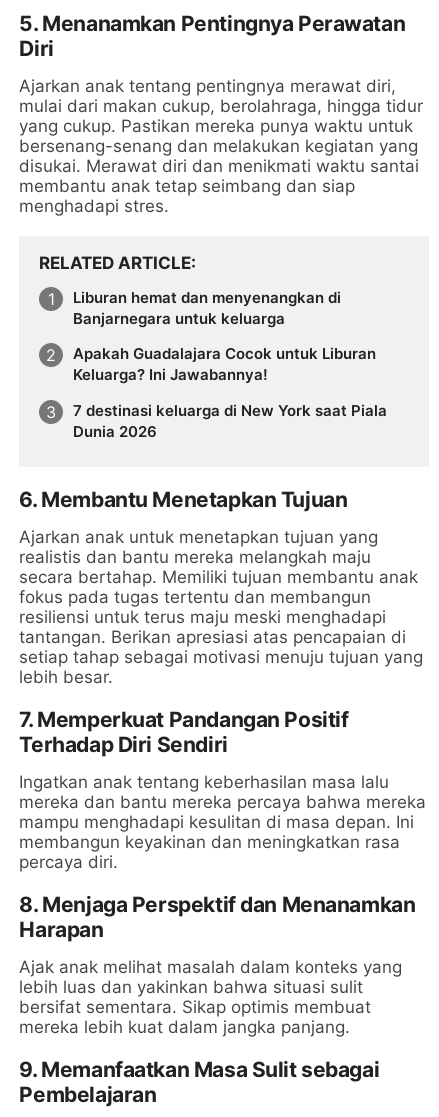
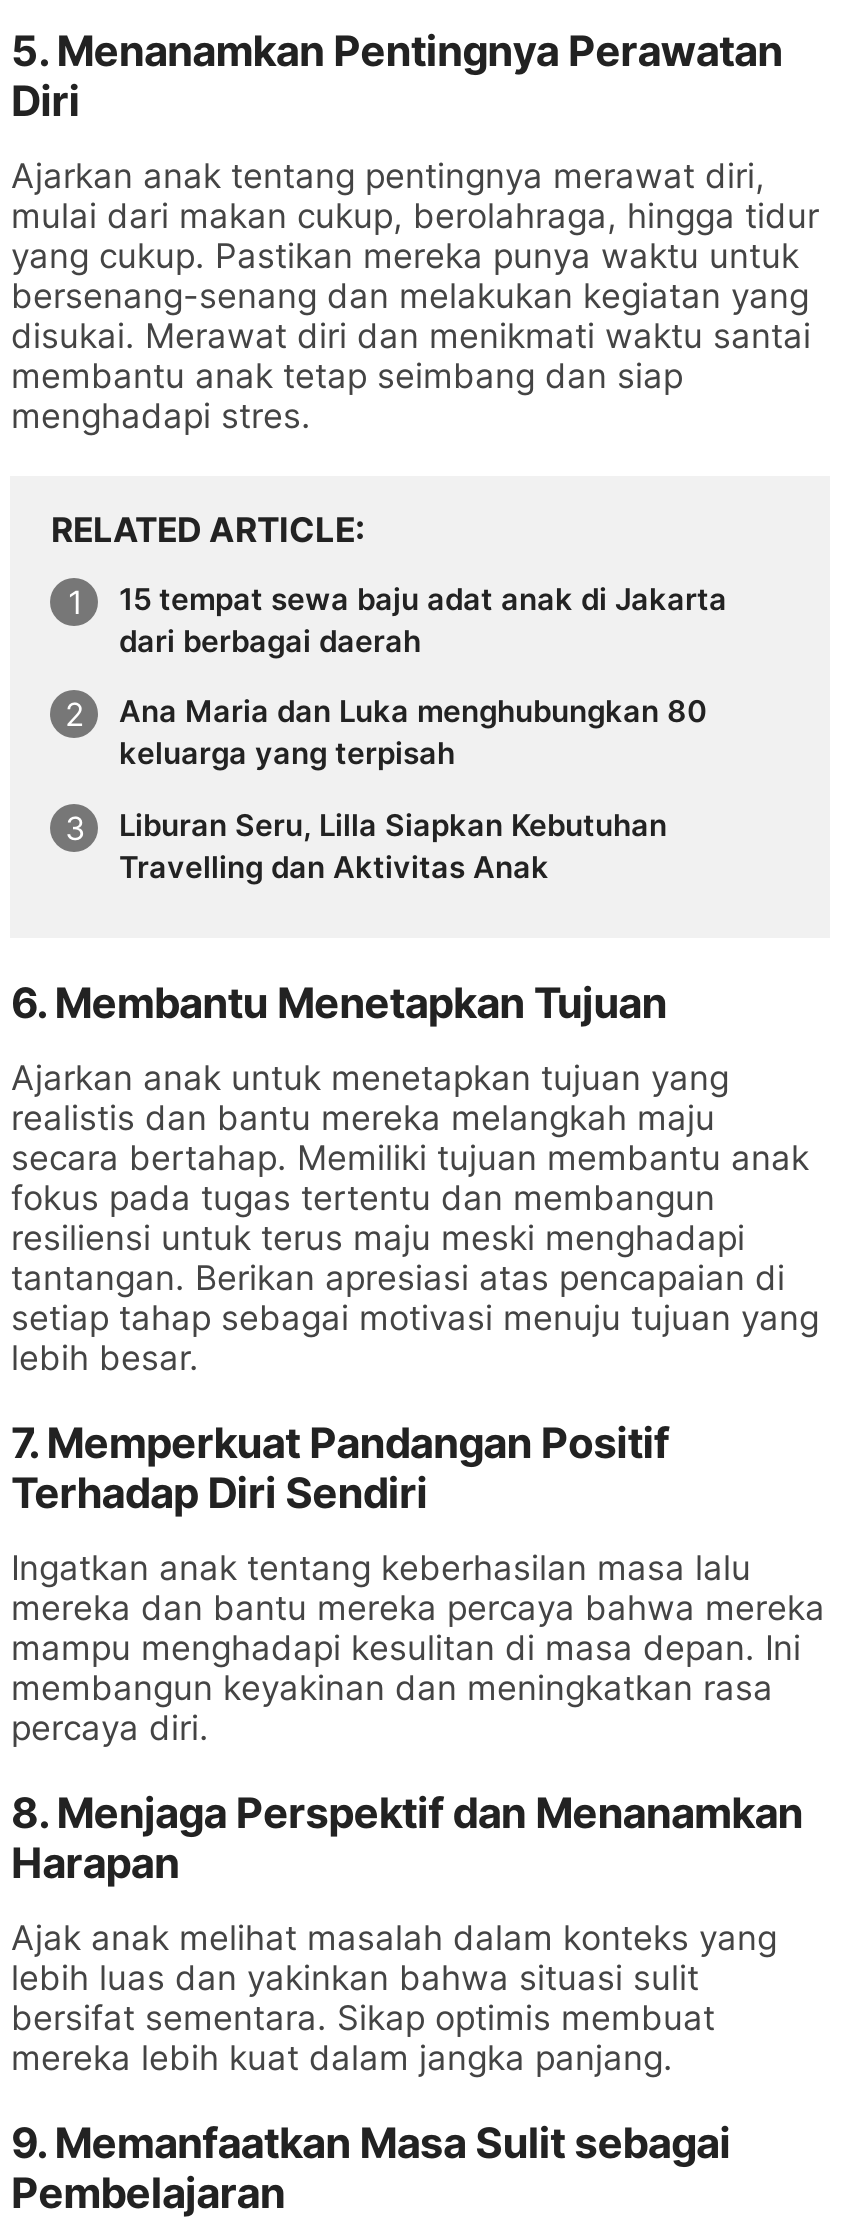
- Liburan hemat dan menyenangkan di
- Banjarnegara untuk keluarga
+ 15 tempat sewa baju adat anak di Jakarta
+ dari berbagai daerah

- Apakah Guadalajara Cocok untuk Liburan
- Keluarga? Ini Jawabannya!
+ Ana Maria dan Luka menghubungkan 80
+ keluarga yang terpisah

- 7 destinasi keluarga di New York saat Piala
- Dunia 2026
+ Liburan Seru, Lilla Siapkan Kebutuhan
+ Travelling dan Aktivitas Anak
